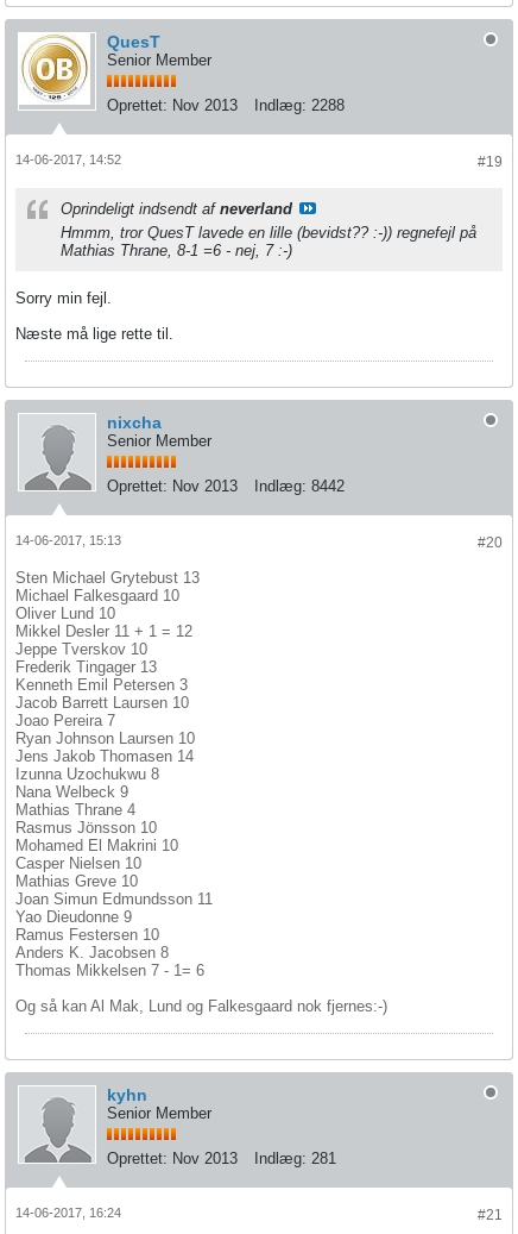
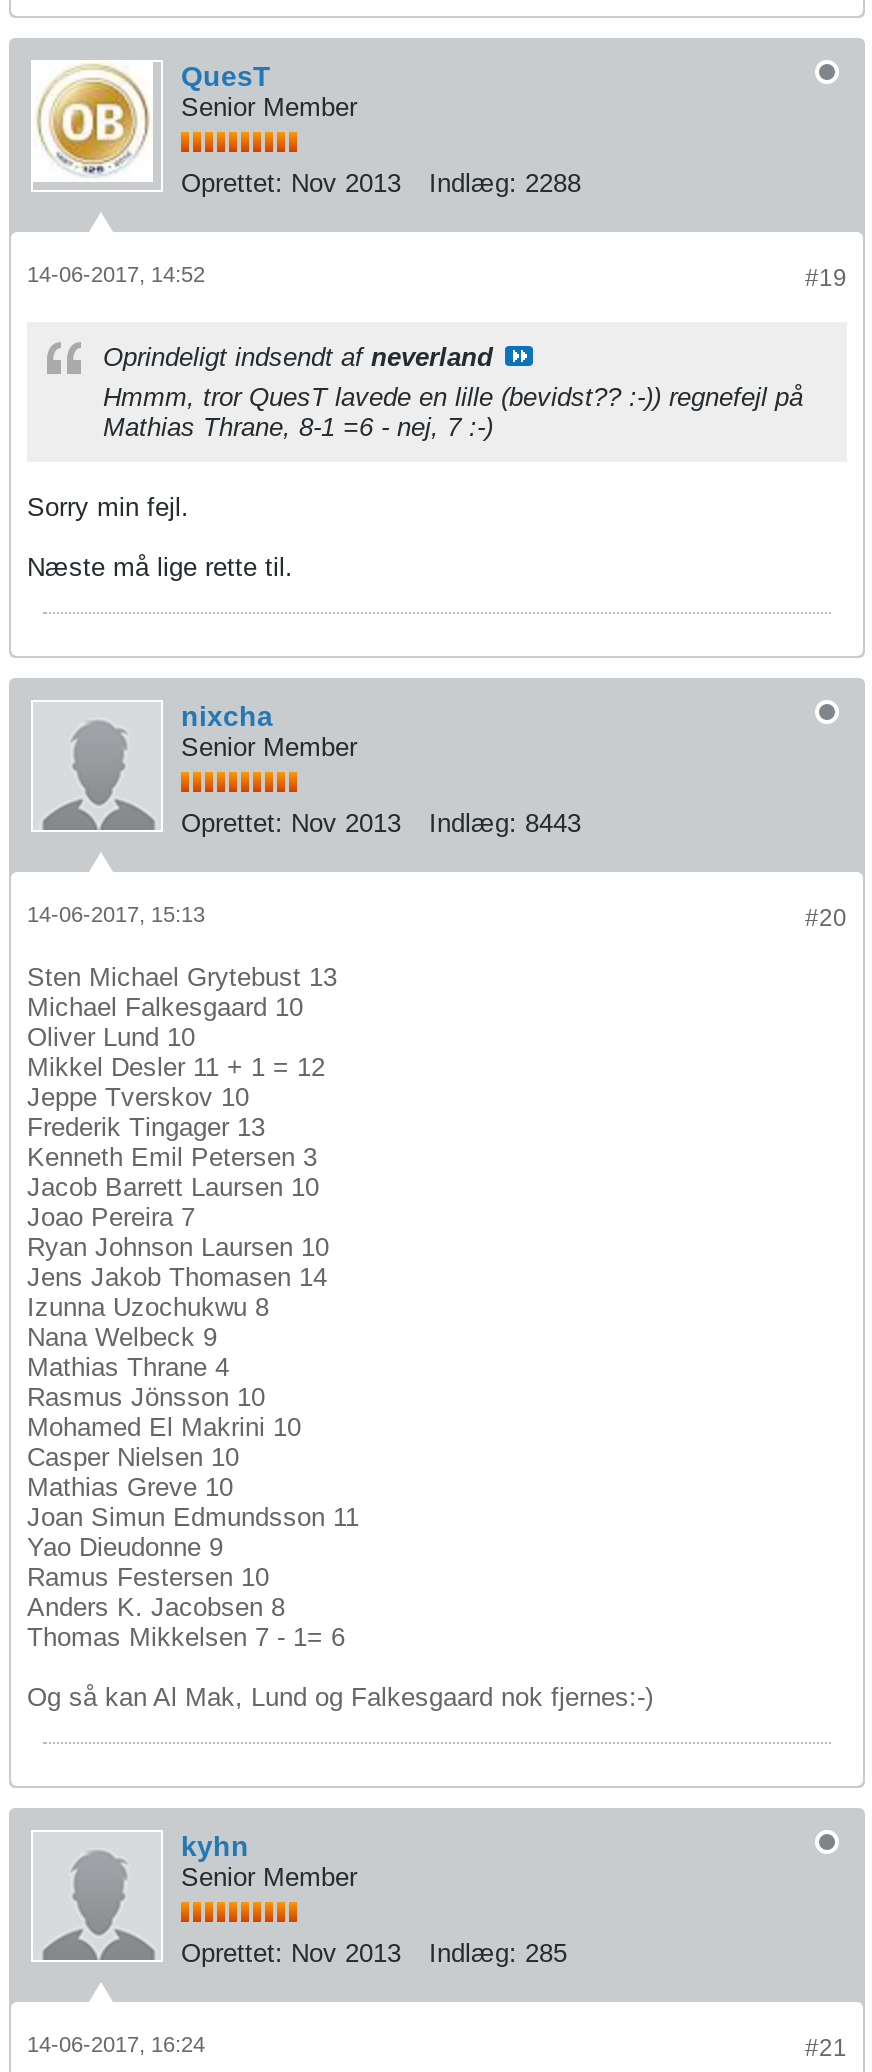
- Oprettet: Nov 2013 Indlæg: 8442
+ Oprettet: Nov 2013 Indlæg: 8443

- Oprettet: Nov 2013 Indlæg: 281
+ Oprettet: Nov 2013 Indlæg: 285
